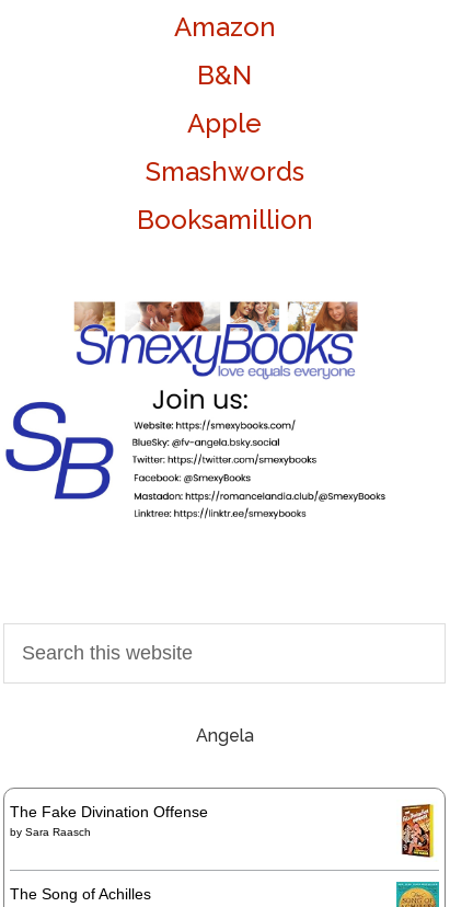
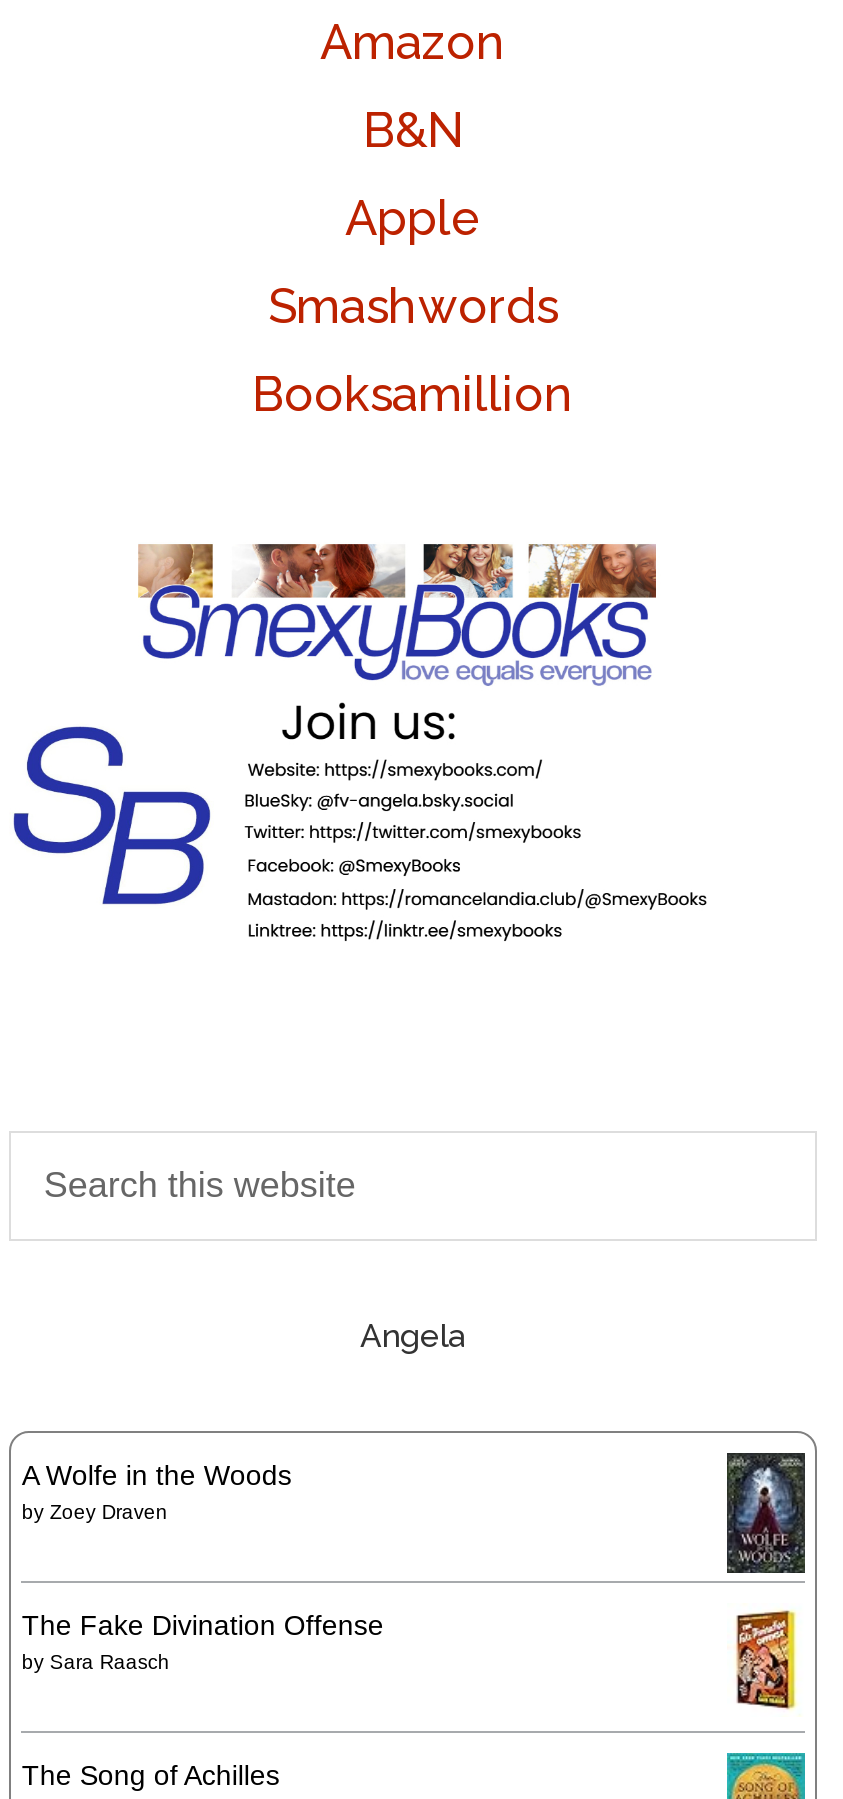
+ A Wolfe in the Woods
+ by Zoey Draven

+ [image]
